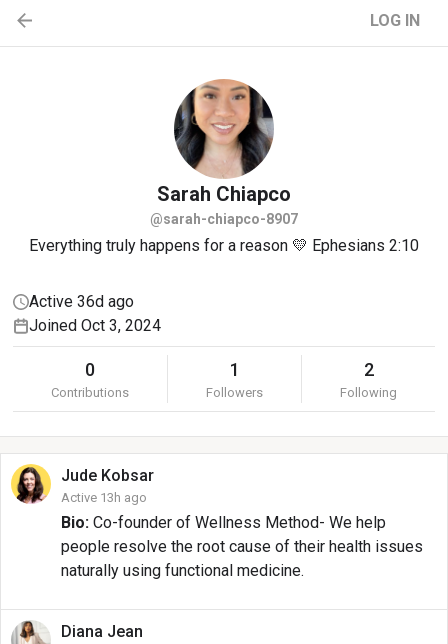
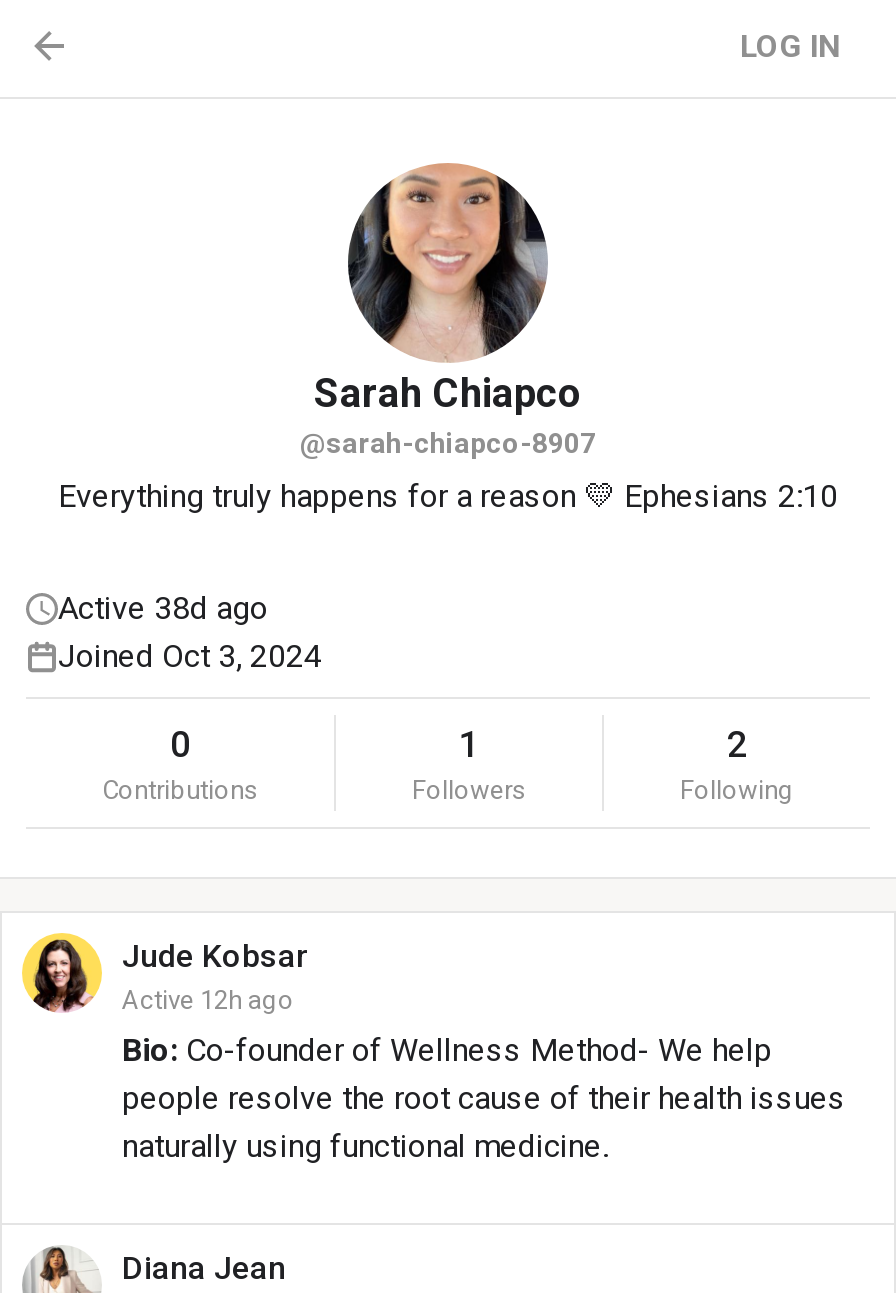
- Active 36d ago
+ Active 38d ago

- Active 13h ago
+ Active 12h ago
